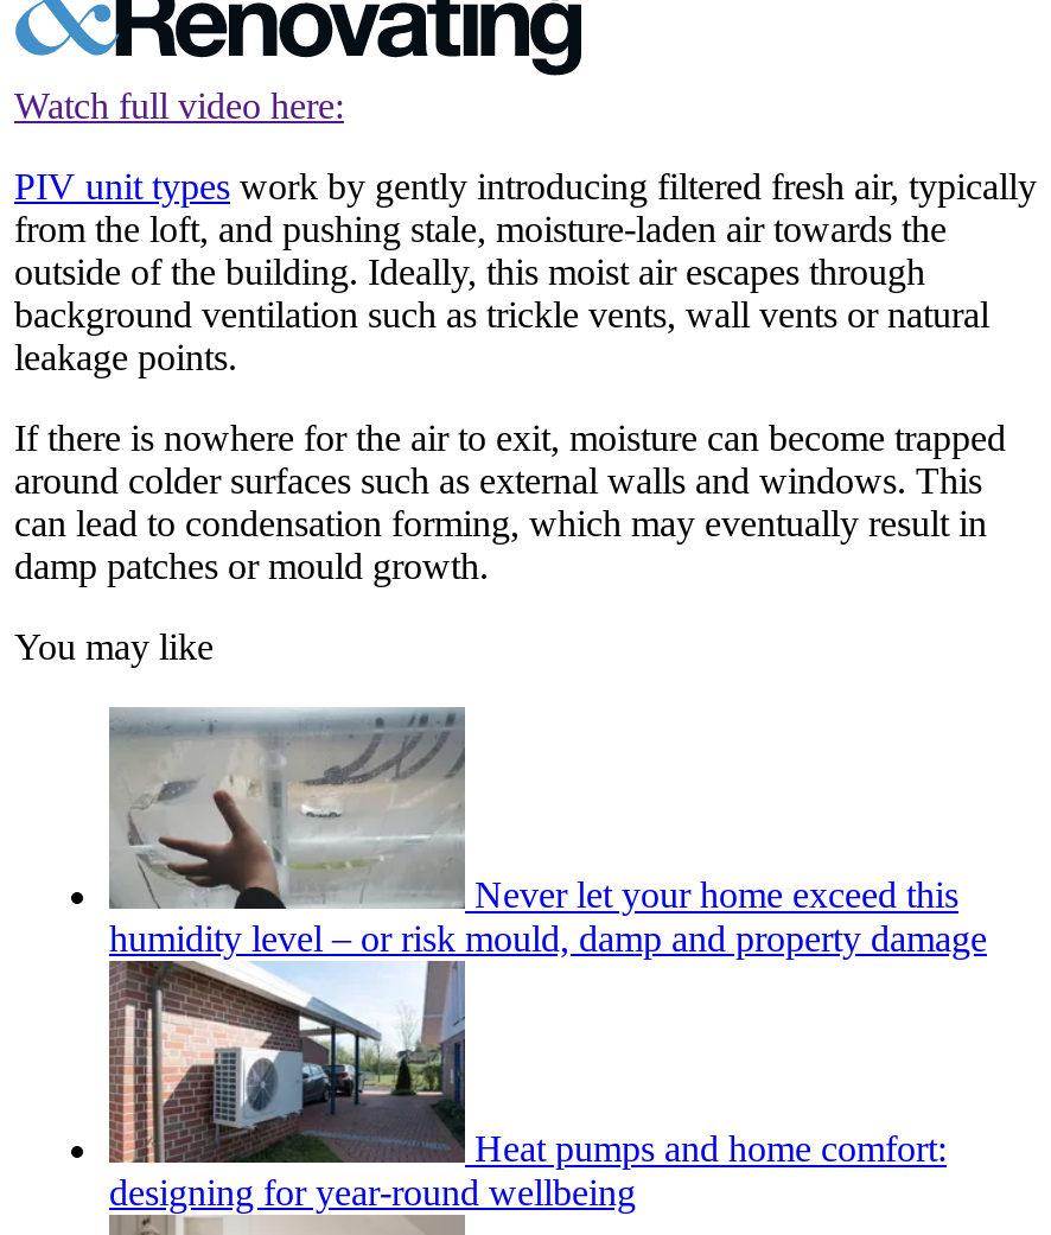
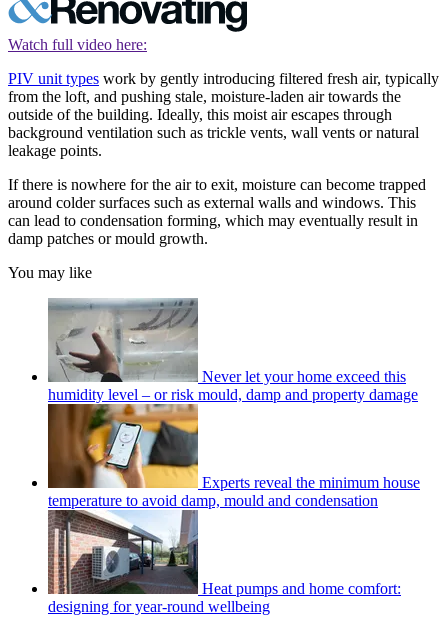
+ [image]
+ Experts reveal the minimum house
+ temperature to avoid damp, mould and condensation
